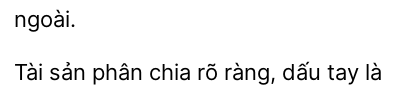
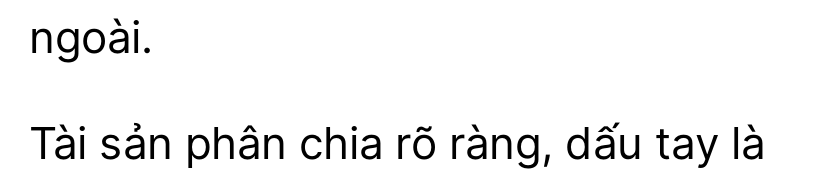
- chia rõ
- dấu tay là
+ phân chia
+ ràng,
+ tay là
